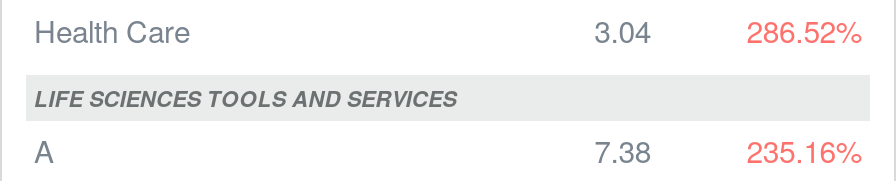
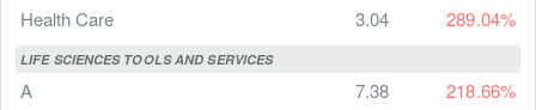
- 286.52%
+ 289.04%

- 235.16%
+ 218.66%
